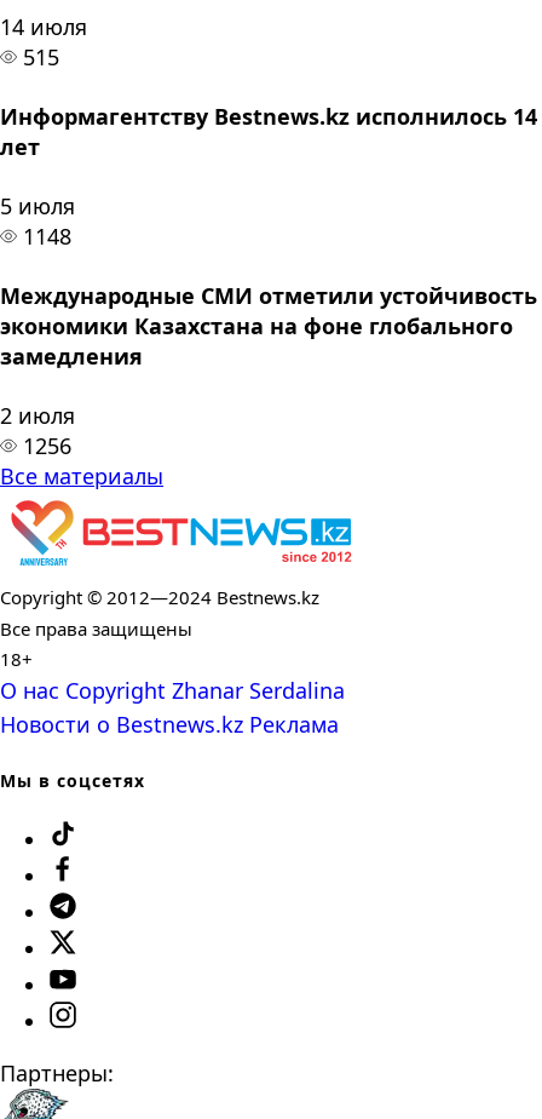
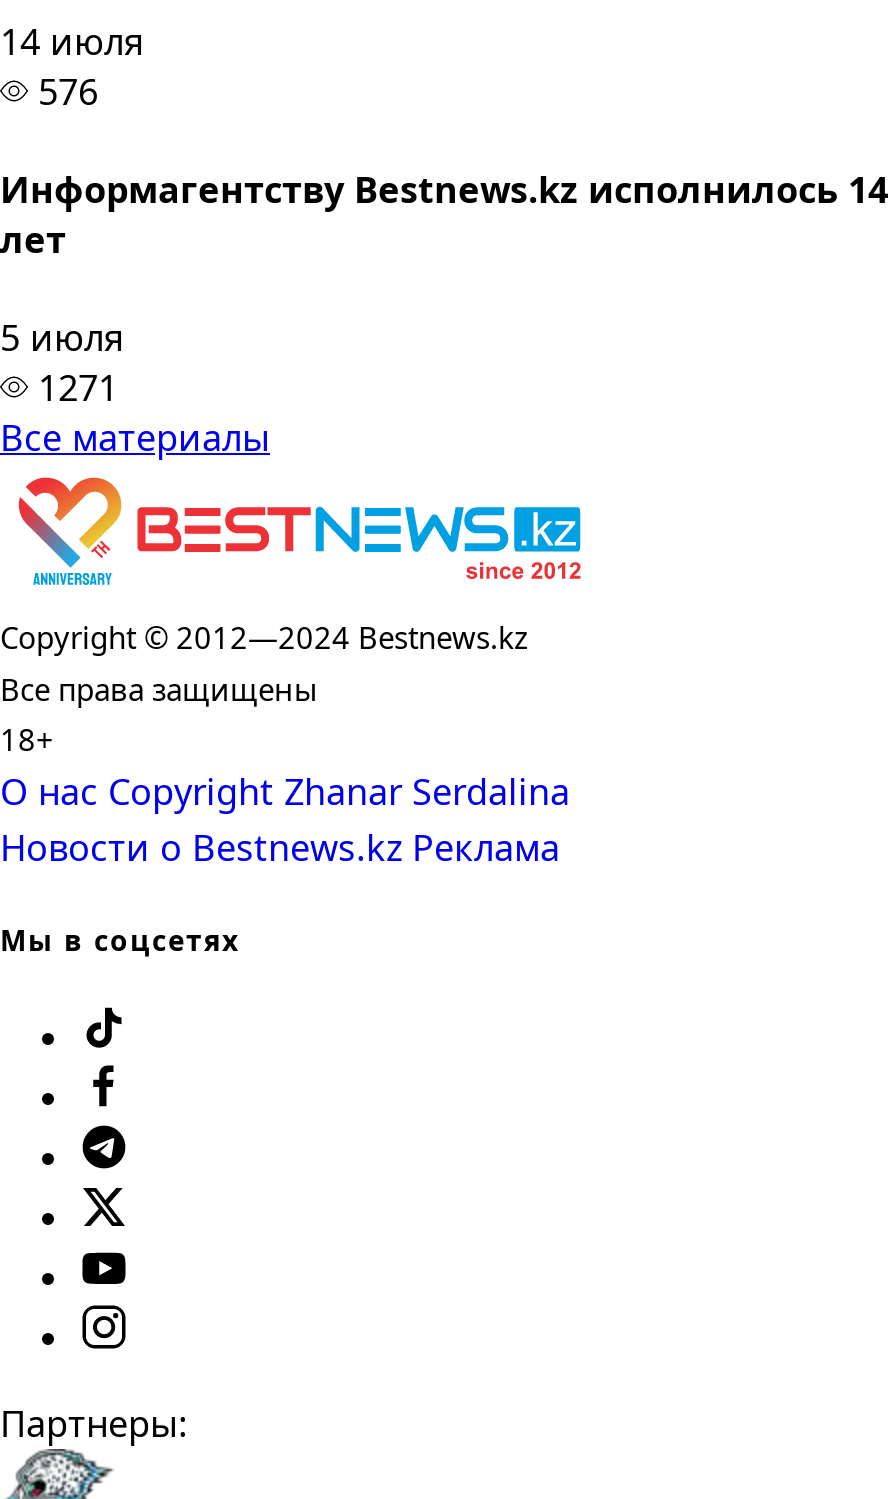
- 515
+ 576

- 1148
- Международные СМИ отметили устойчивость
- экономики Казахстана на фоне глобального
- замедления
- 2 июля
- 1256
+ 1271
